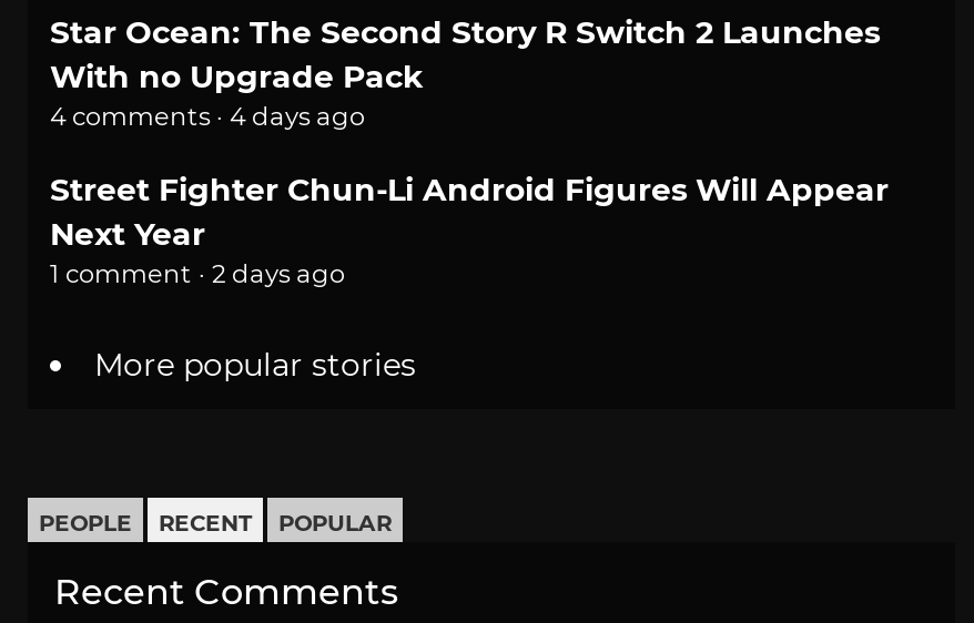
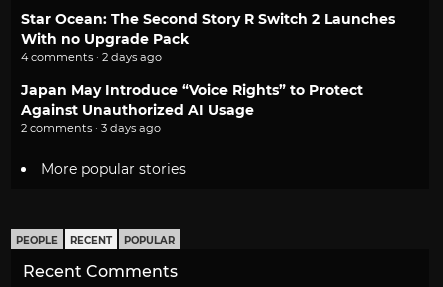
- 4 comments · 4 days ago
+ 4 comments · 2 days ago

- Street Fighter Chun-Li Android Figures Will Appear
- Next Year
- 1 comment · 2 days ago
+ Japan May Introduce “Voice Rights” to Protect
+ Against Unauthorized AI Usage
+ 2 comments · 3 days ago
